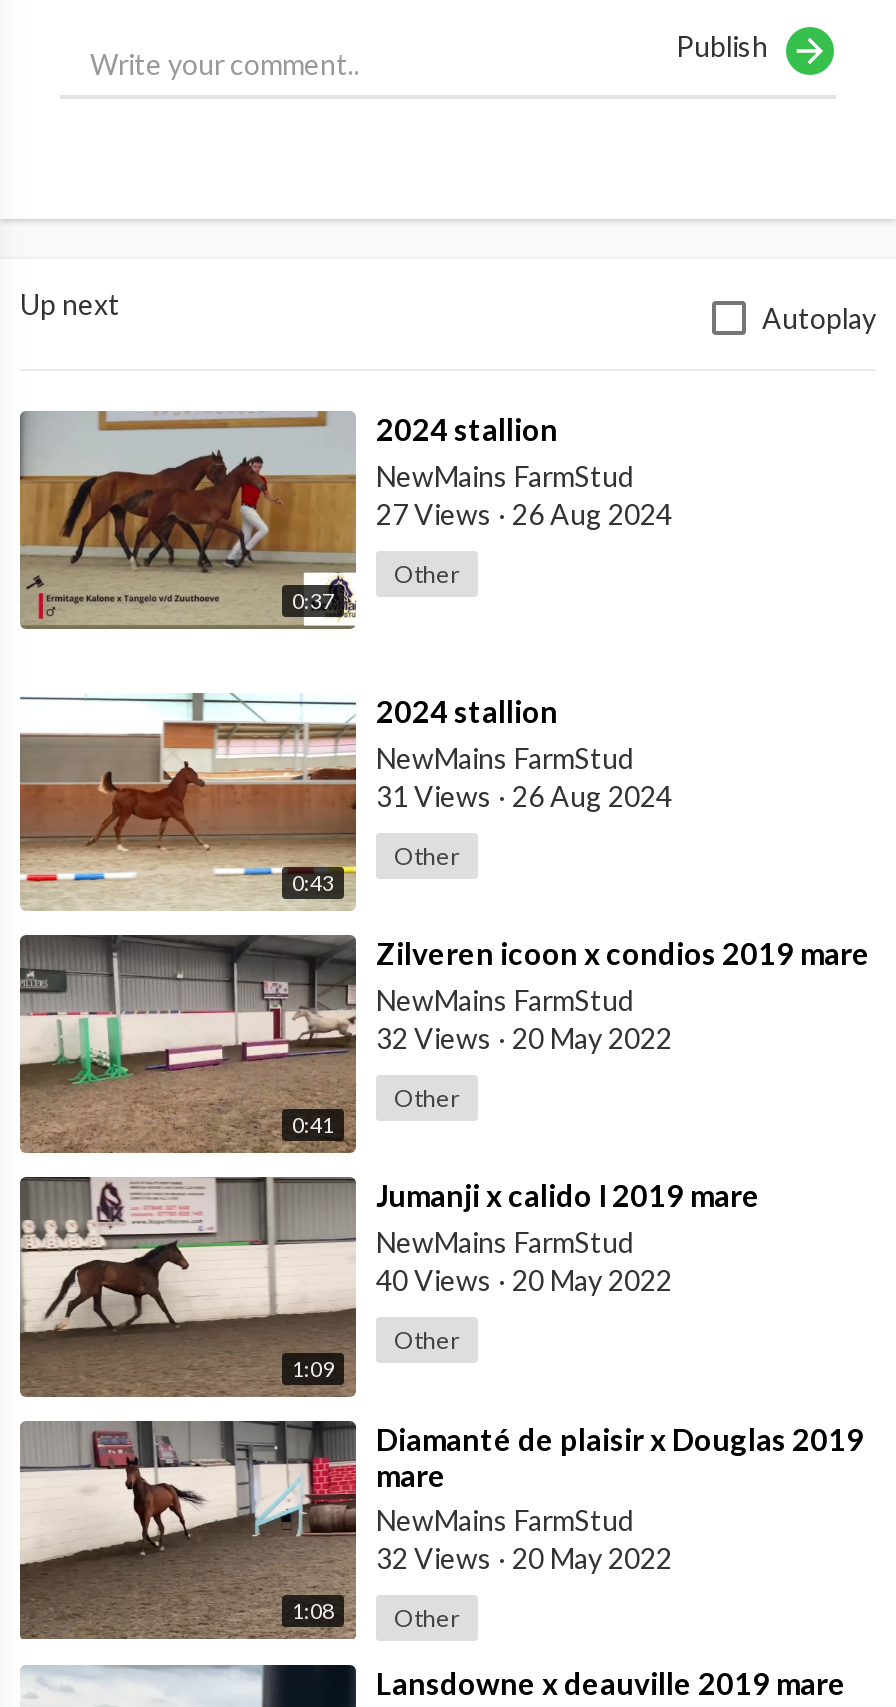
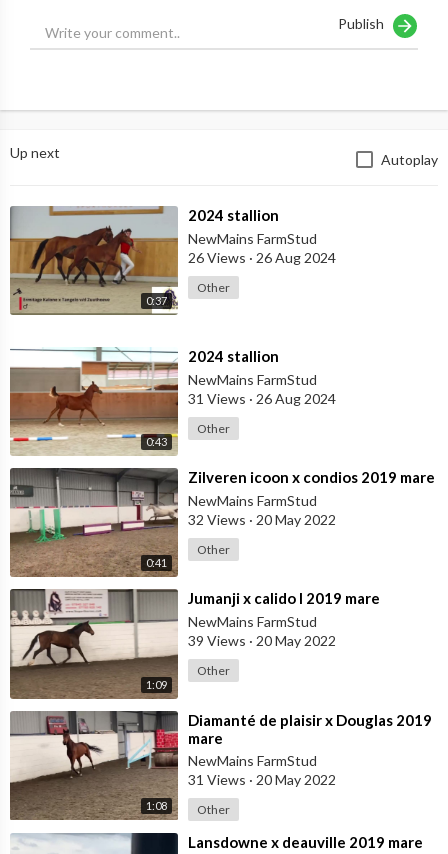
- 27 Views · 26 Aug 2024
+ 26 Views · 26 Aug 2024

- 40 Views · 20 May 2022
+ 39 Views · 20 May 2022

- 32 Views · 20 May 2022
+ 31 Views · 20 May 2022
